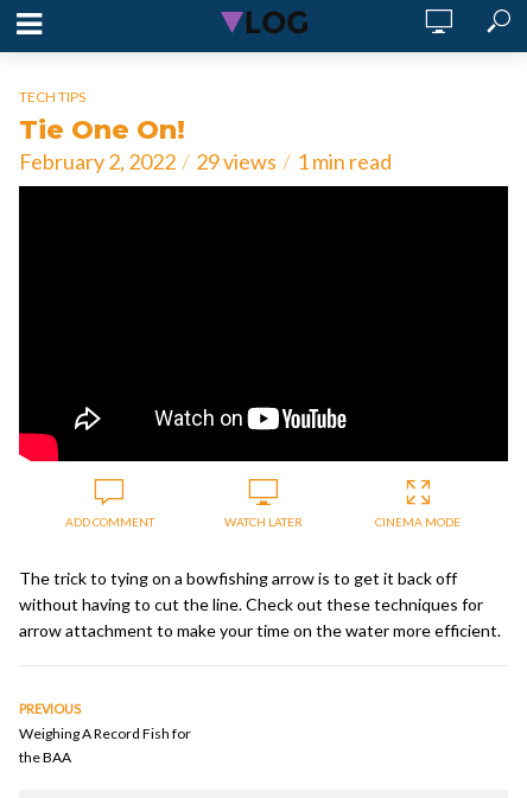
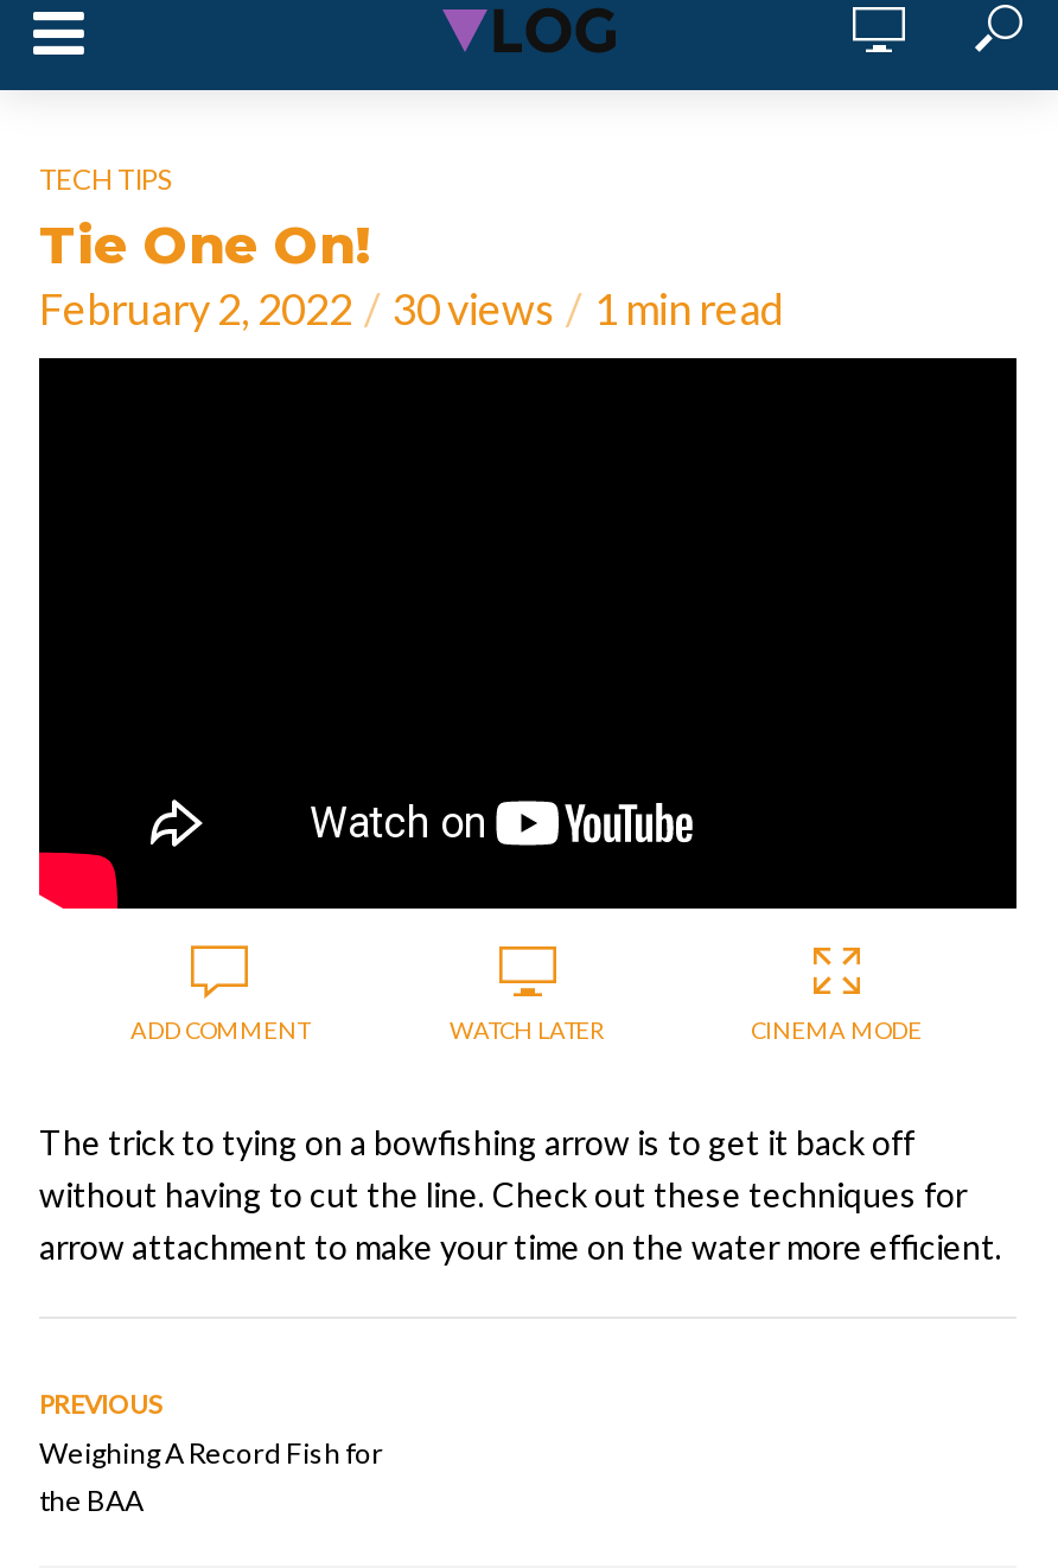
- February 2, 2022 29 views 1 min read
+ February 2, 2022 30 views 1 min read
